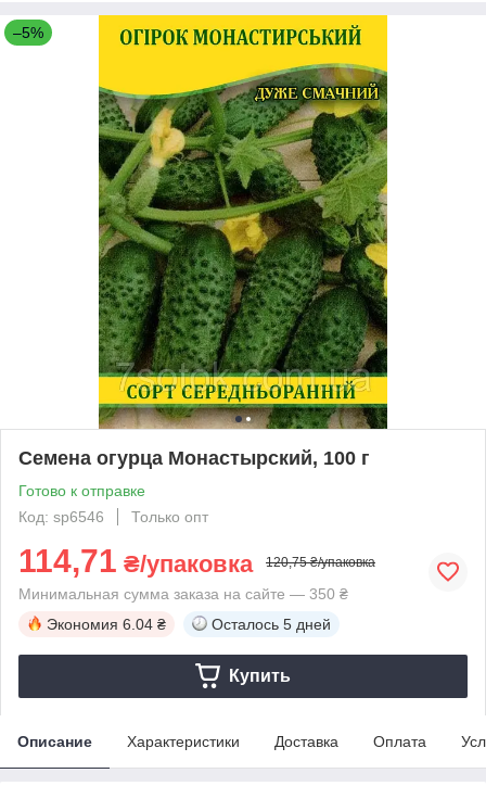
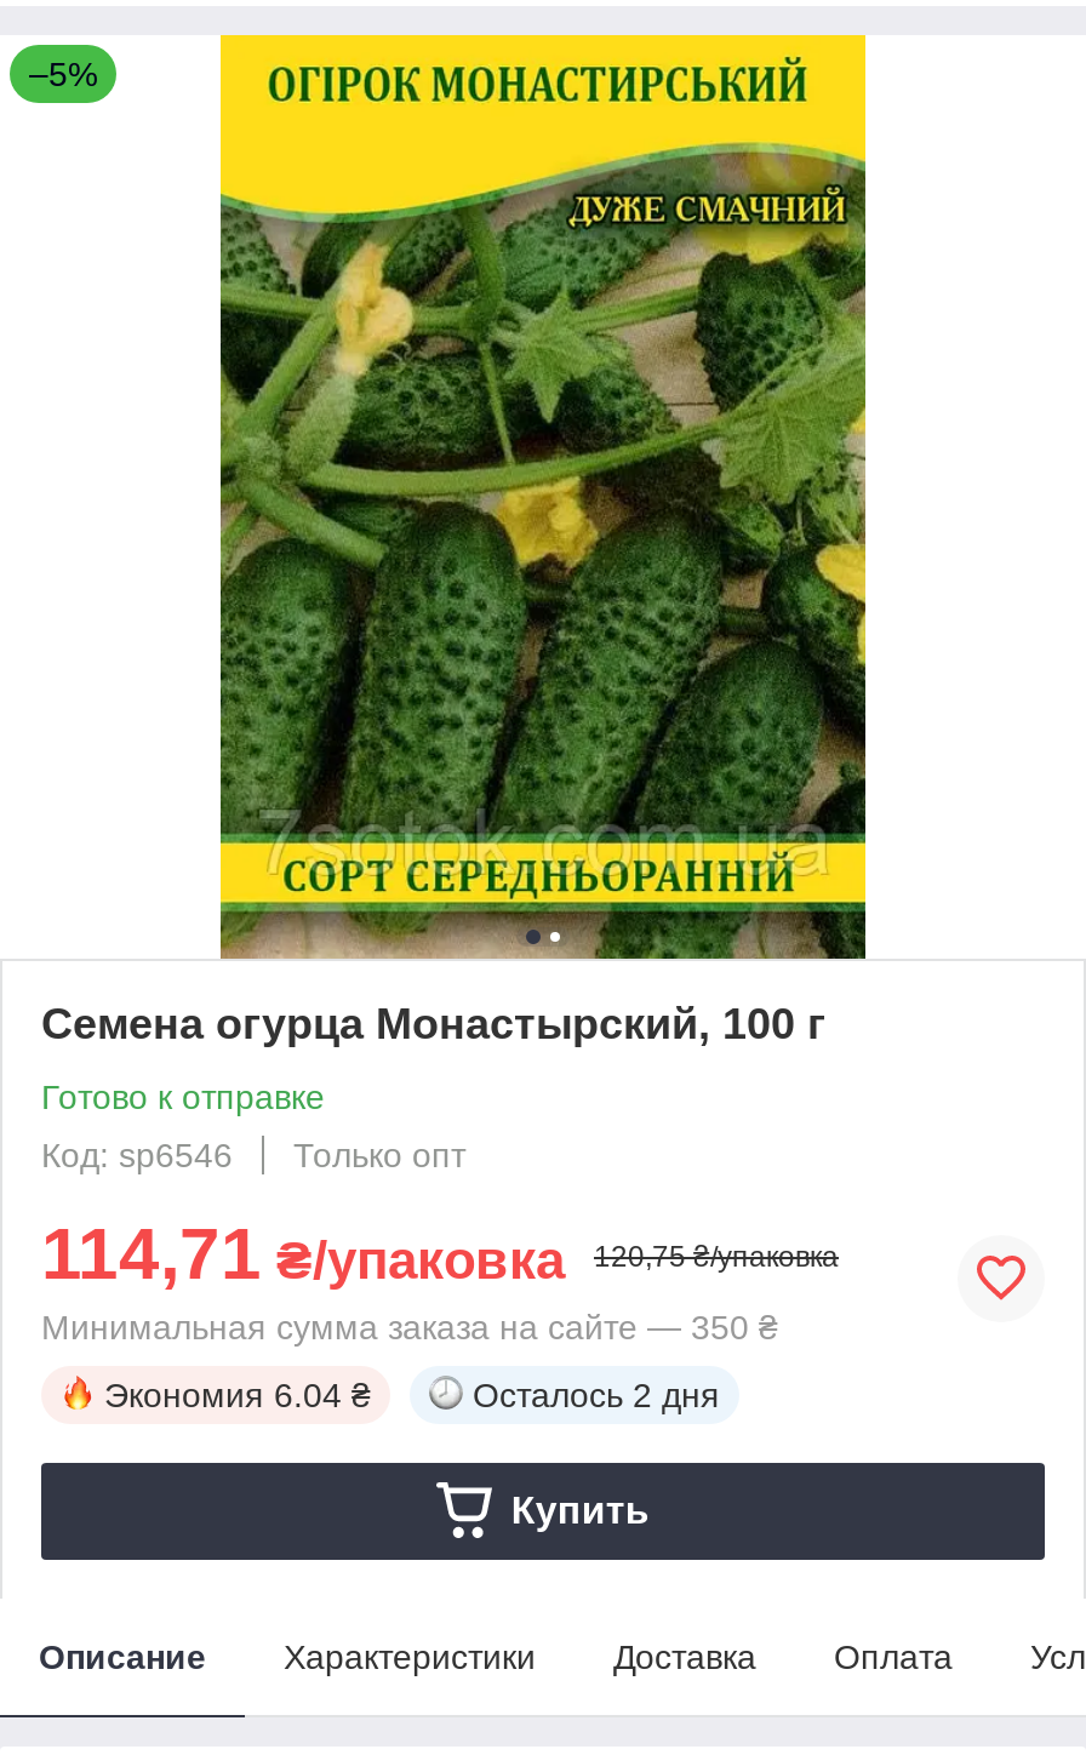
- Осталось 5 дней
+ Осталось 2 дня
